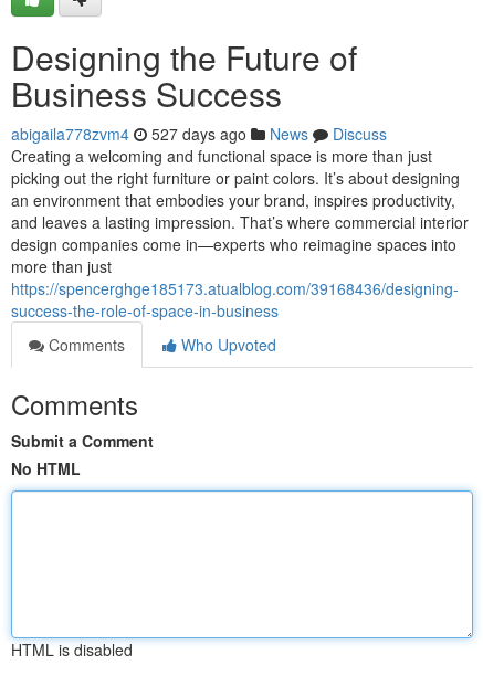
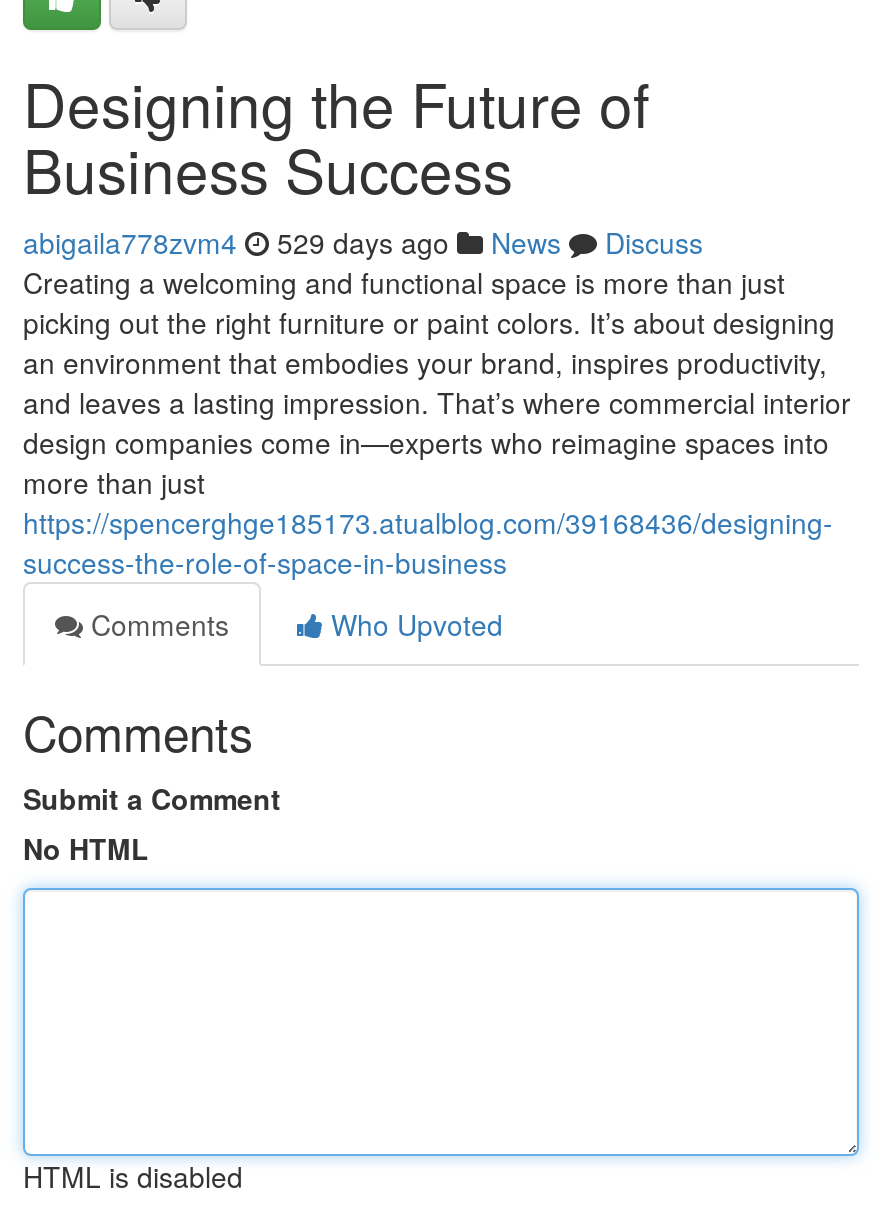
- abigaila778zvm4 527 days ago News Discuss
+ abigaila778zvm4 529 days ago News Discuss
